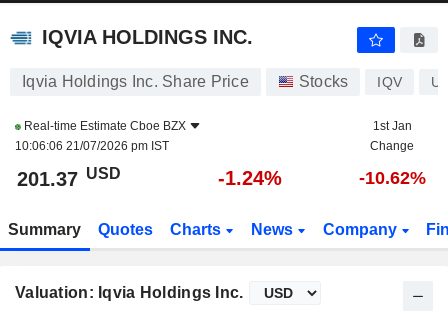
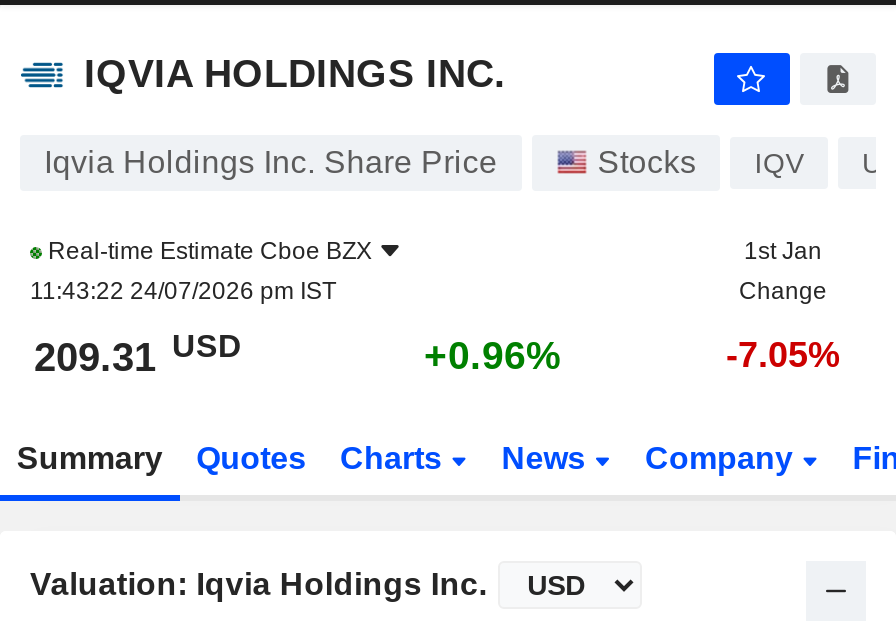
- 10:06:06 21/07/2026 pm IST
+ 11:43:22 24/07/2026 pm IST

- 201.37 USD
+ 209.31 USD

- -1.24%
+ +0.96%

- -10.62%
+ -7.05%
